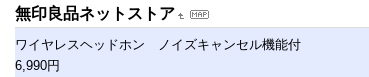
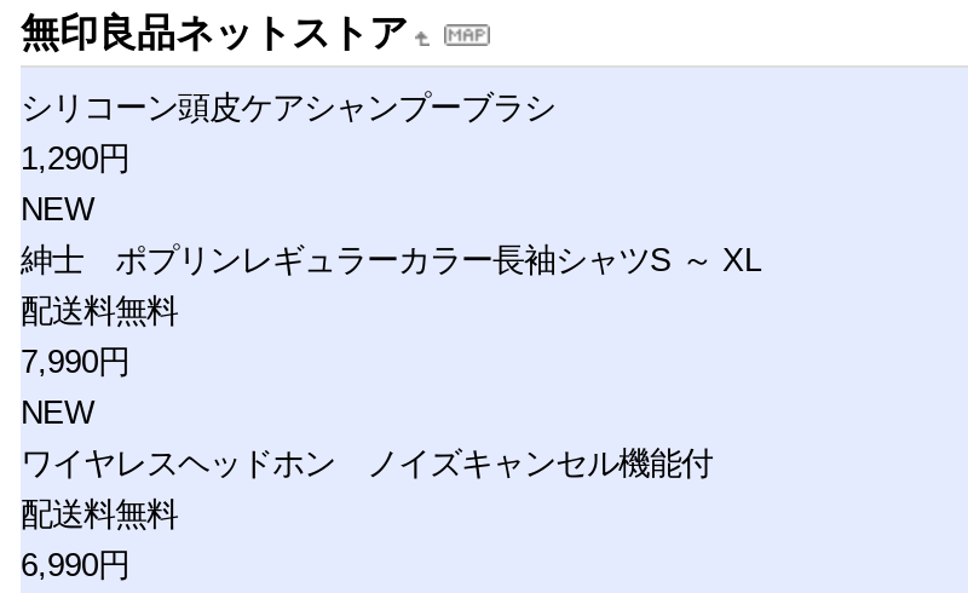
+ シリコーン頭皮ケアシャンプーブラシ
+ 1,290円
+ NEW
+ 紳士 ポプリンレギュラーカラー長袖シャツS ～ XL
+ 配送料無料
+ 7,990円
+ NEW

+ 配送料無料
